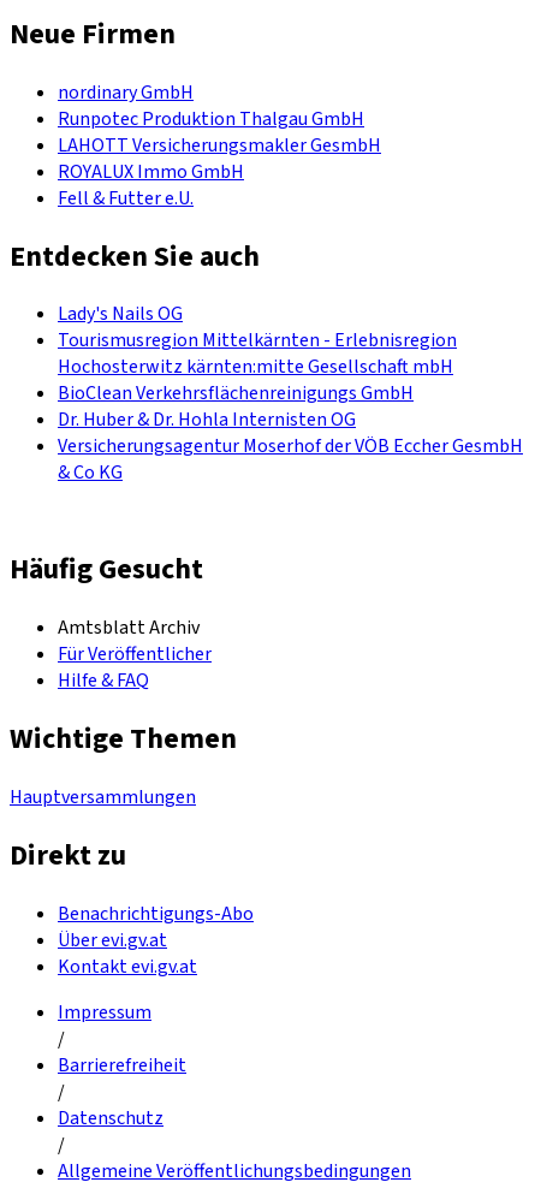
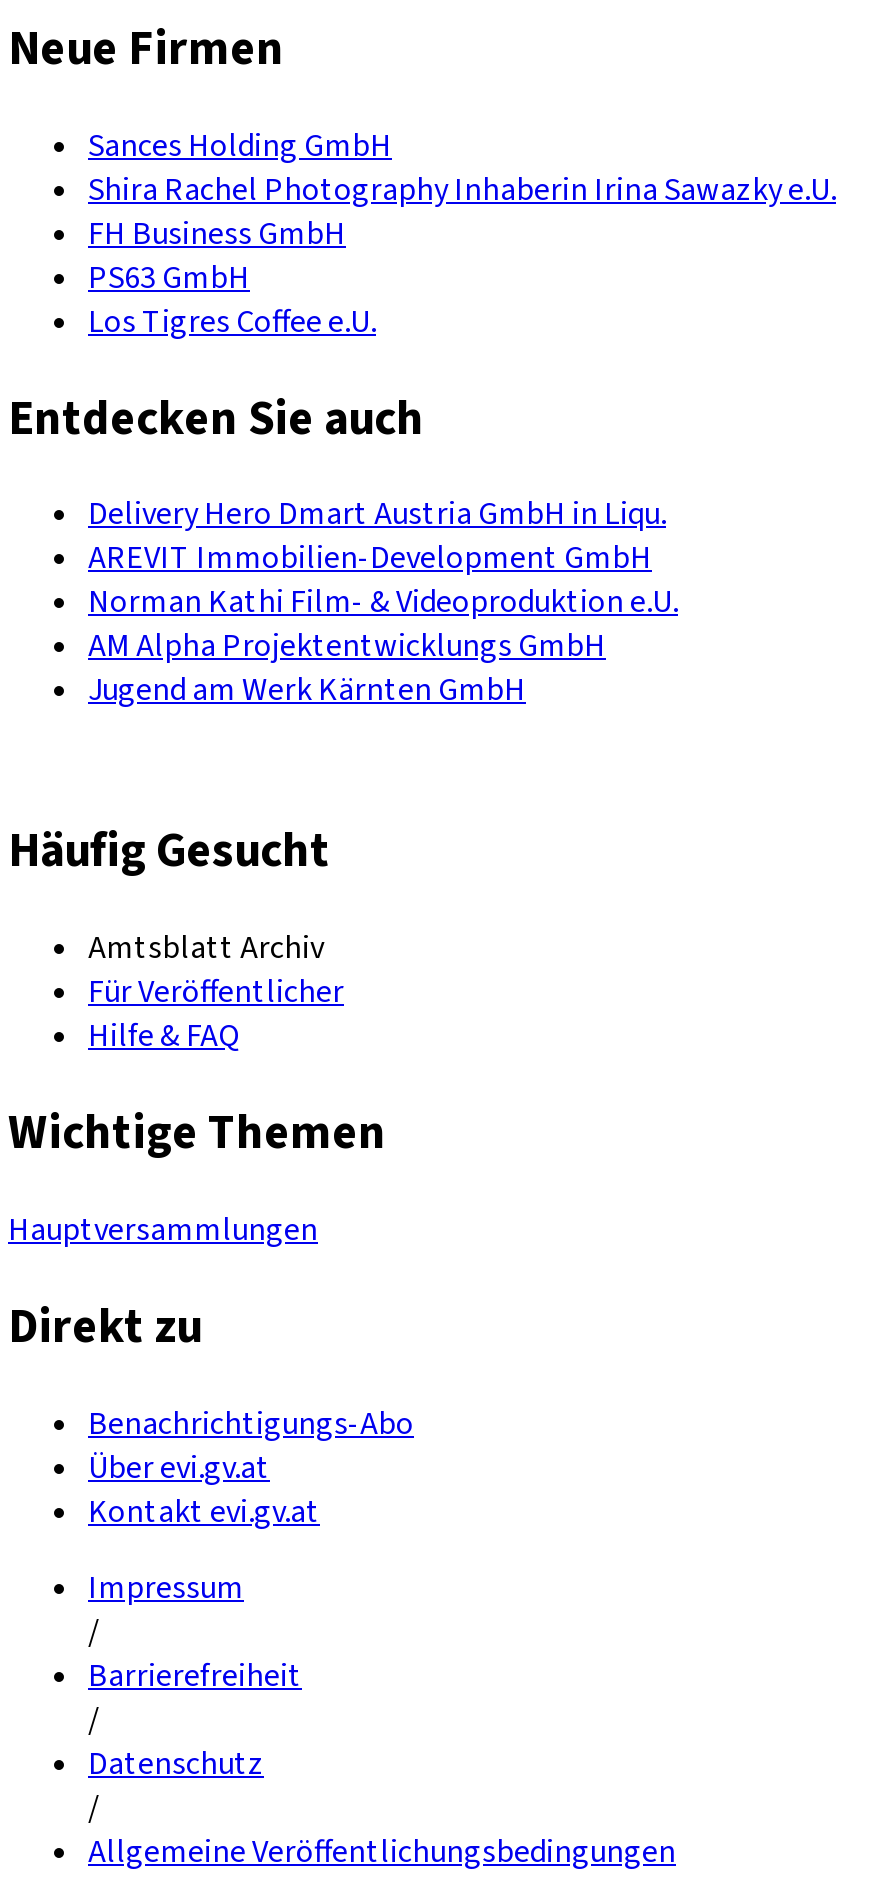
- nordinary GmbH
- Runpotec Produktion Thalgau GmbH
- LAHOTT Versicherungsmakler GesmbH
- ROYALUX Immo GmbH
- Fell & Futter e.U.
+ Sances Holding GmbH
+ Shira Rachel Photography Inhaberin Irina Sawazky e.U.
+ FH Business GmbH
+ PS63 GmbH
+ Los Tigres Coffee e.U.

- Lady's Nails OG
- Tourismusregion Mittelkärnten - Erlebnisregion
- Hochosterwitz kärnten:mitte Gesellschaft mbH
- BioClean Verkehrsflächenreinigungs GmbH
- Dr. Huber & Dr. Hohla Internisten OG
- Versicherungsagentur Moserhof der VÖB Eccher GesmbH
- & Co KG
+ Delivery Hero Dmart Austria GmbH in Liqu.
+ AREVIT Immobilien-Development GmbH
+ Norman Kathi Film- & Videoproduktion e.U.
+ AM Alpha Projektentwicklungs GmbH
+ Jugend am Werk Kärnten GmbH
